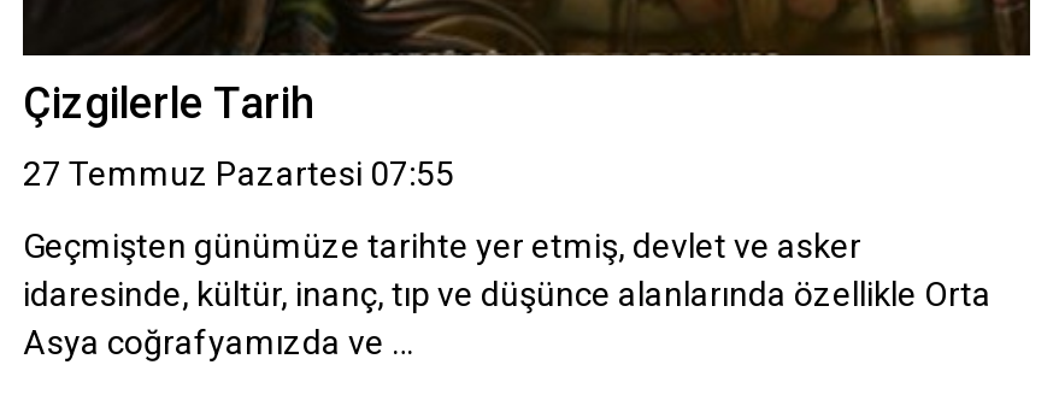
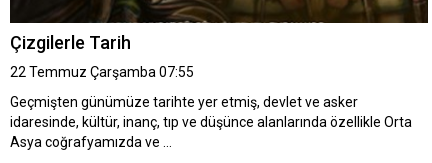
- 27 Temmuz Pazartesi 07:55
+ 22 Temmuz Çarşamba 07:55
